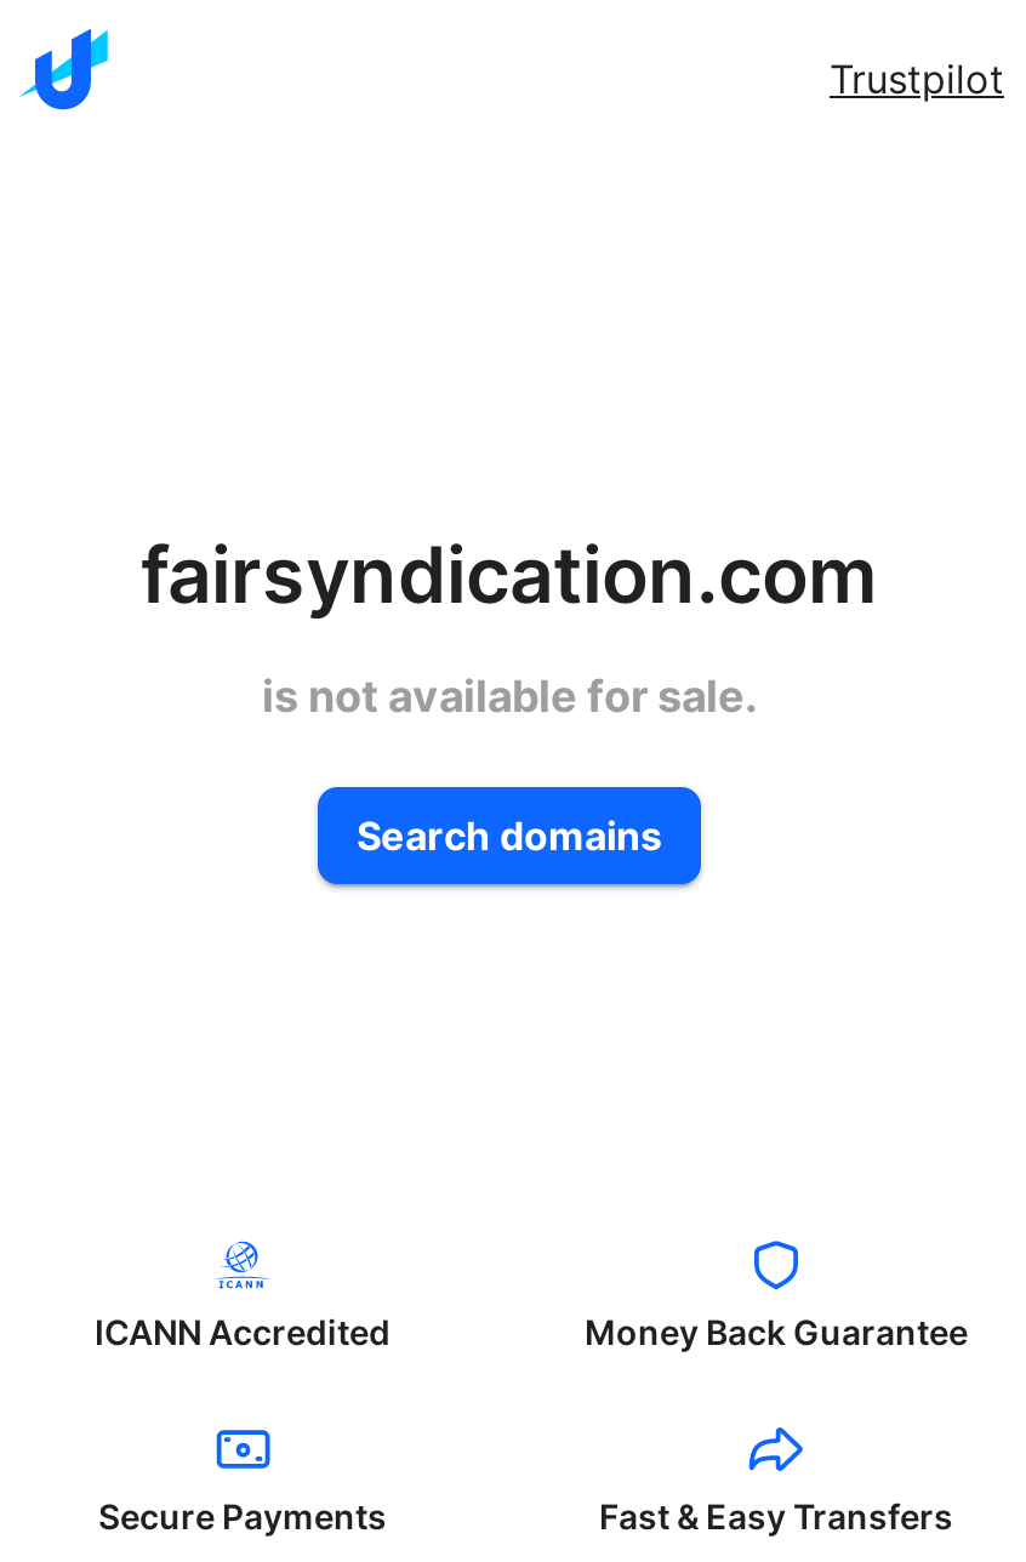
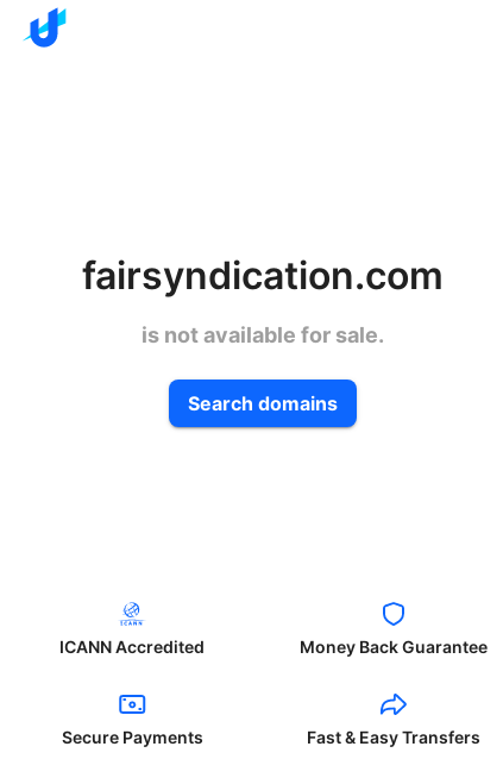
- Trustpilot
